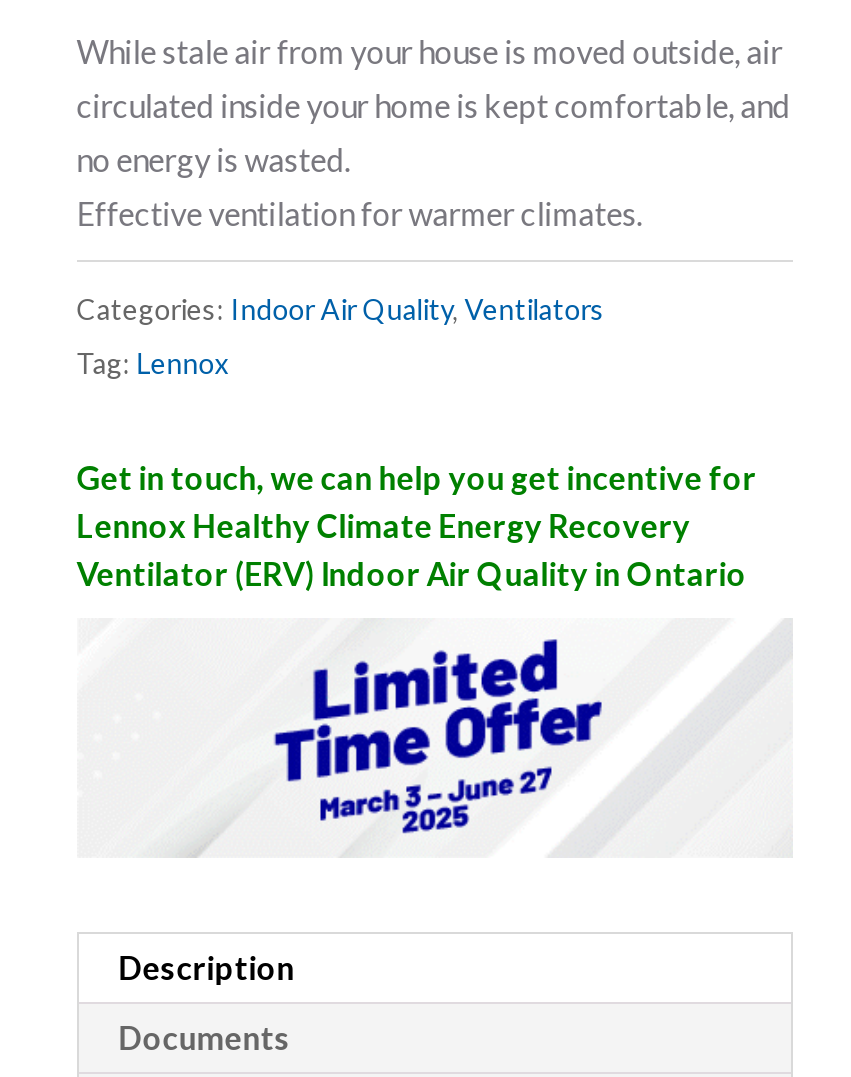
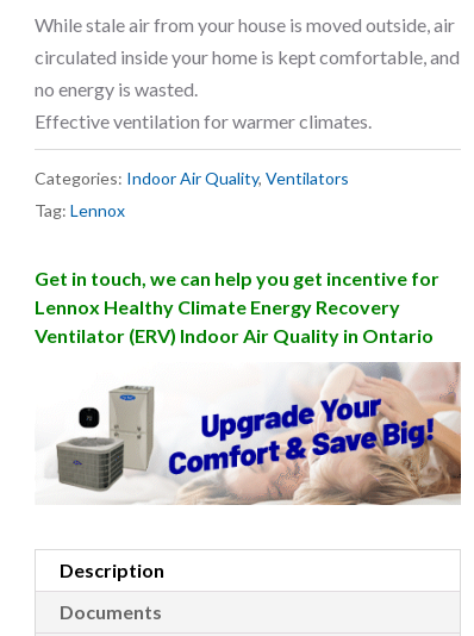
- [image]
+ [image]
